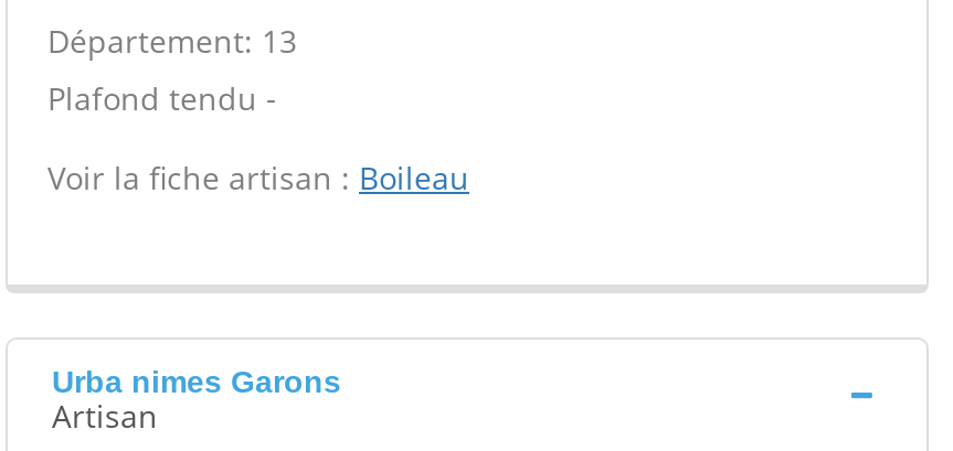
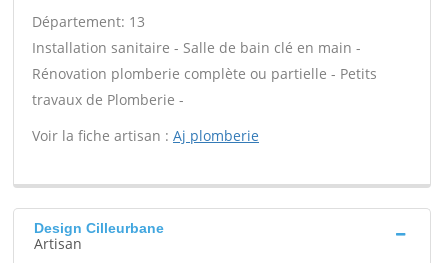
- Plafond tendu -
+ Installation sanitaire - Salle de bain clé en main -
+ Rénovation plomberie complète ou partielle - Petits
+ travaux de Plomberie -

- Voir la fiche artisan : Boileau
+ Voir la fiche artisan : Aj plomberie

- Urba nimes Garons
+ Design Cilleurbane
